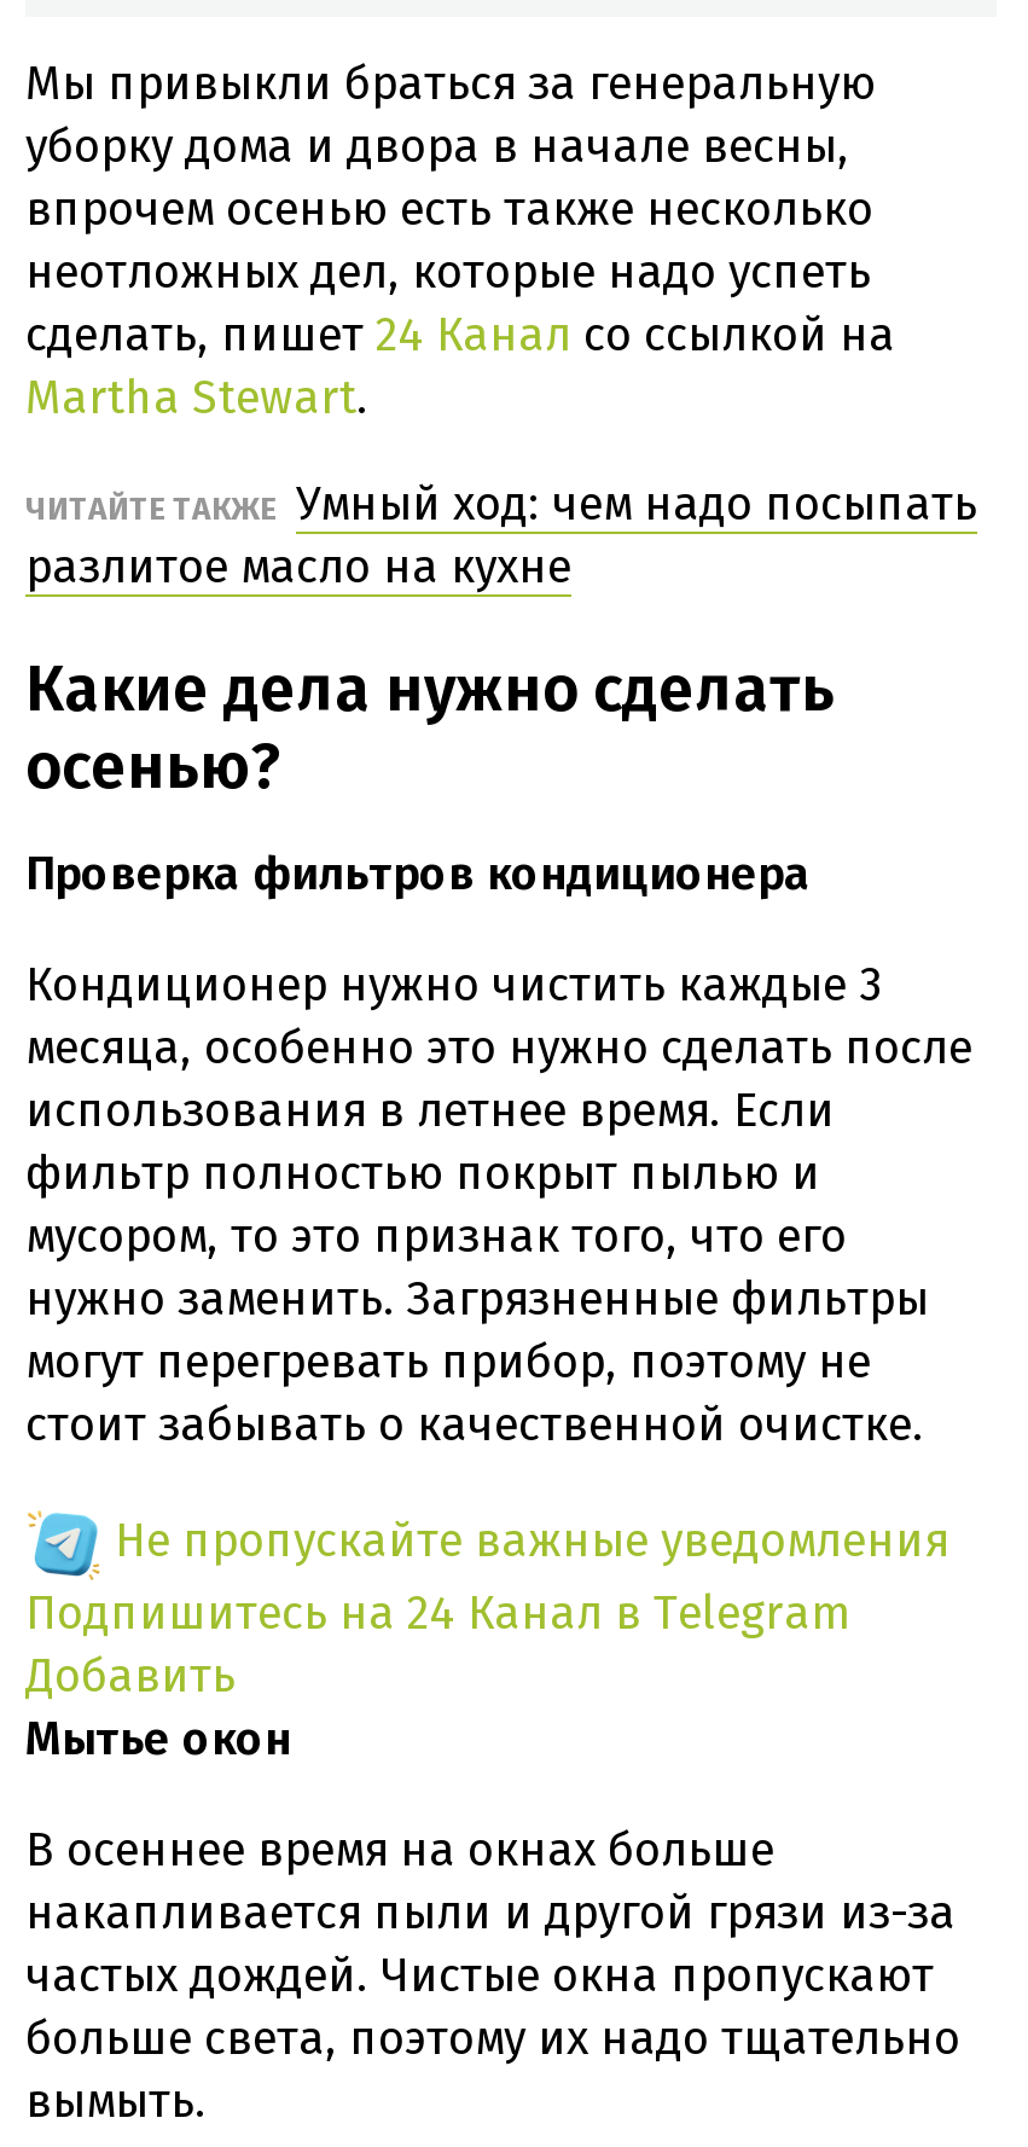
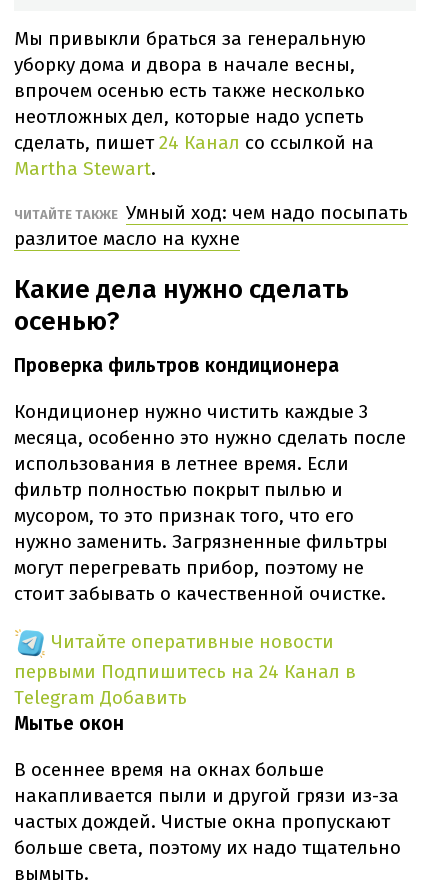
- Не пропускайте важные уведомления
- Подпишитесь на 24 Канал в Telegram
- Добавить
+ Читайте оперативные новости
+ первыми Подпишитесь на 24 Канал в
+ Telegram Добавить
